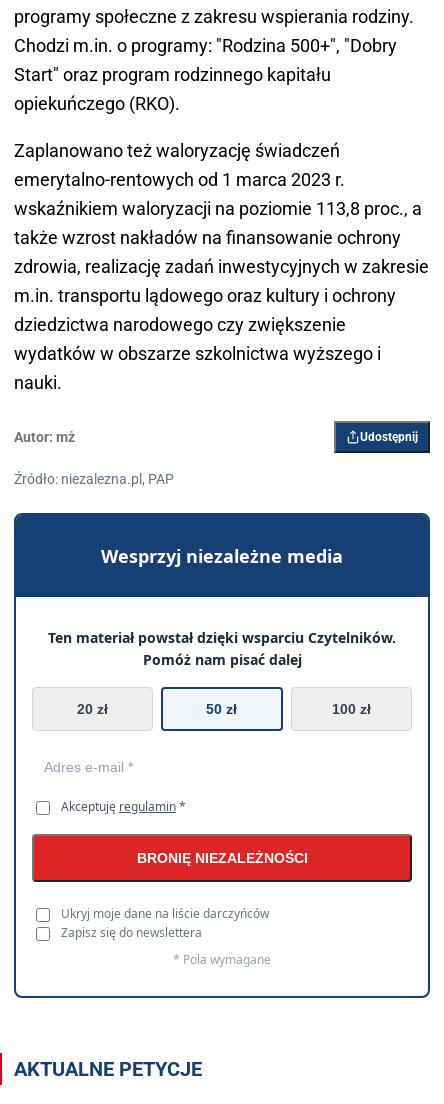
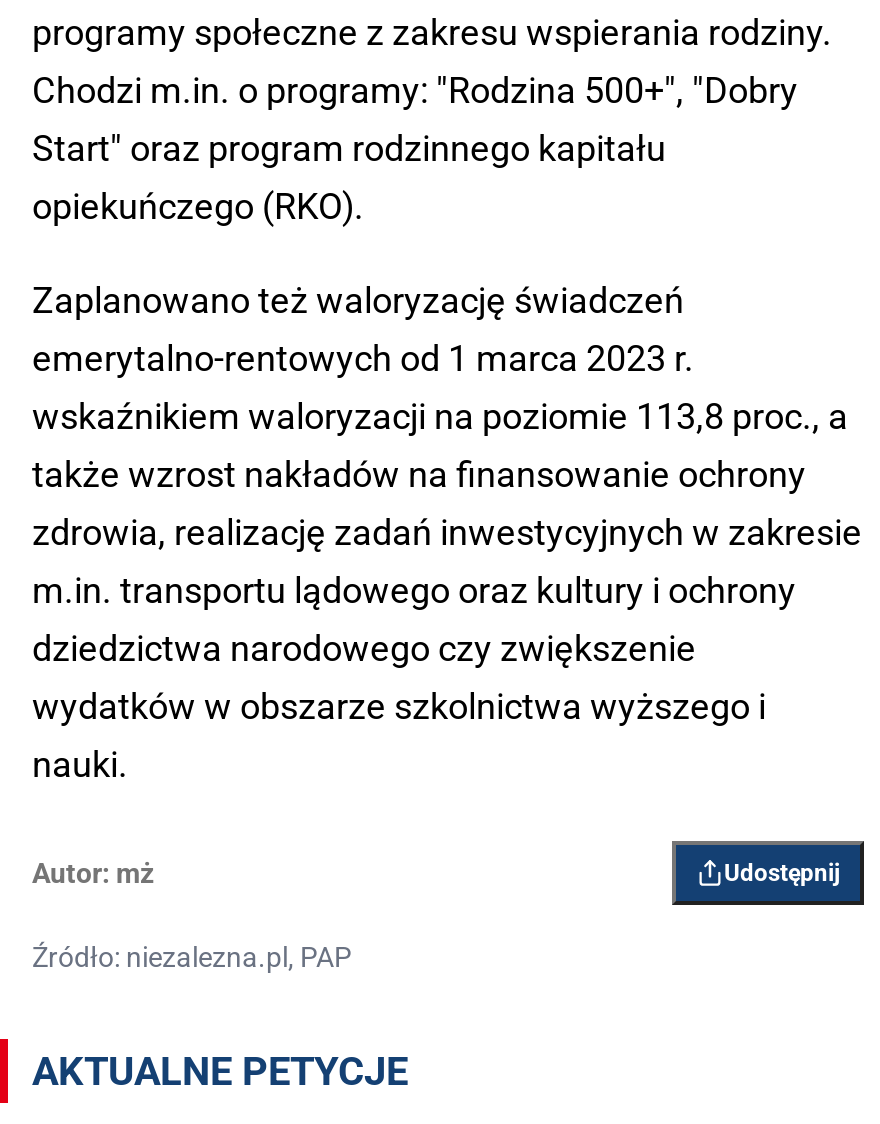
- [image]
- Wesprzyj niezależne media
- Ten materiał powstał dzięki wsparciu Czytelników.
- Pomóż nam pisać dalej
- 20 zł
- 50 zł
- 100 zł

- Akceptuję regulamin *
- BRONIĘ NIEZALEŻNOŚCI
- Ukryj moje dane na liście darczyńców
- Zapisz się do newslettera
- * Pola wymagane
